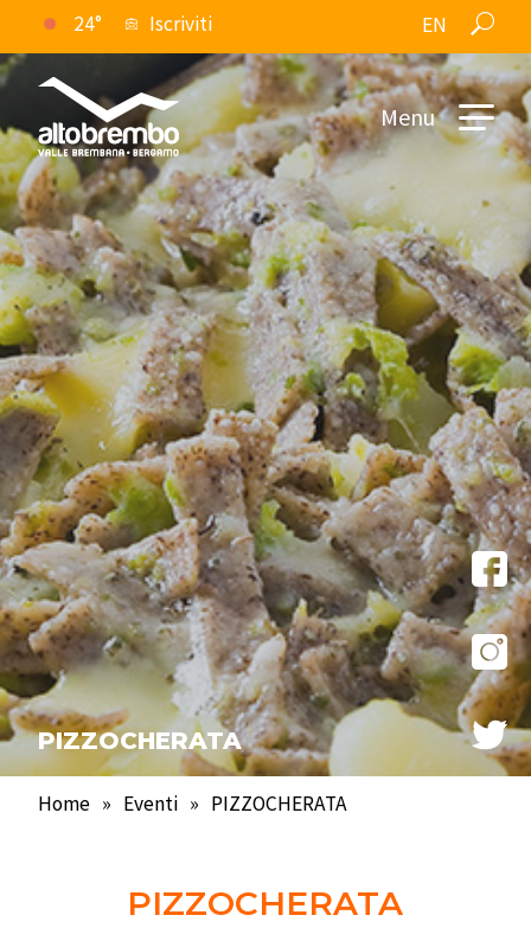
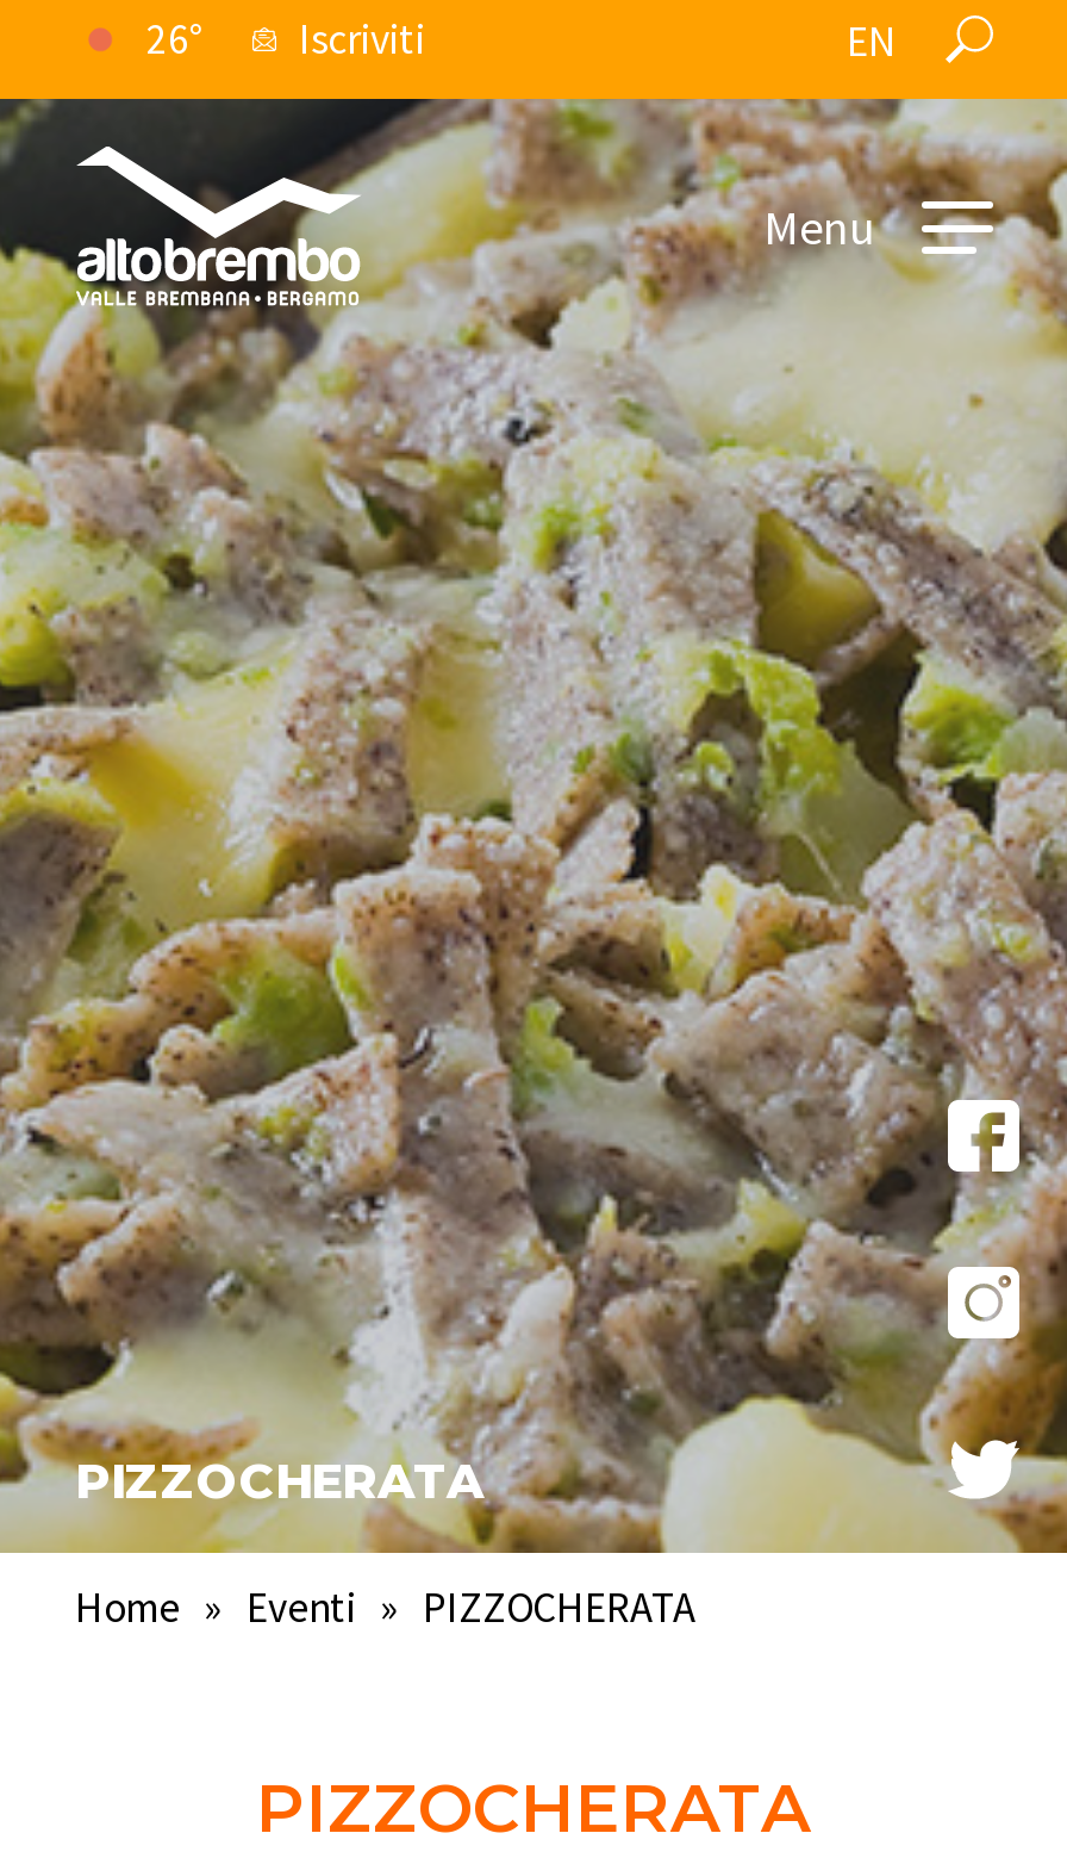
- 24° Iscriviti
+ 26° Iscriviti
